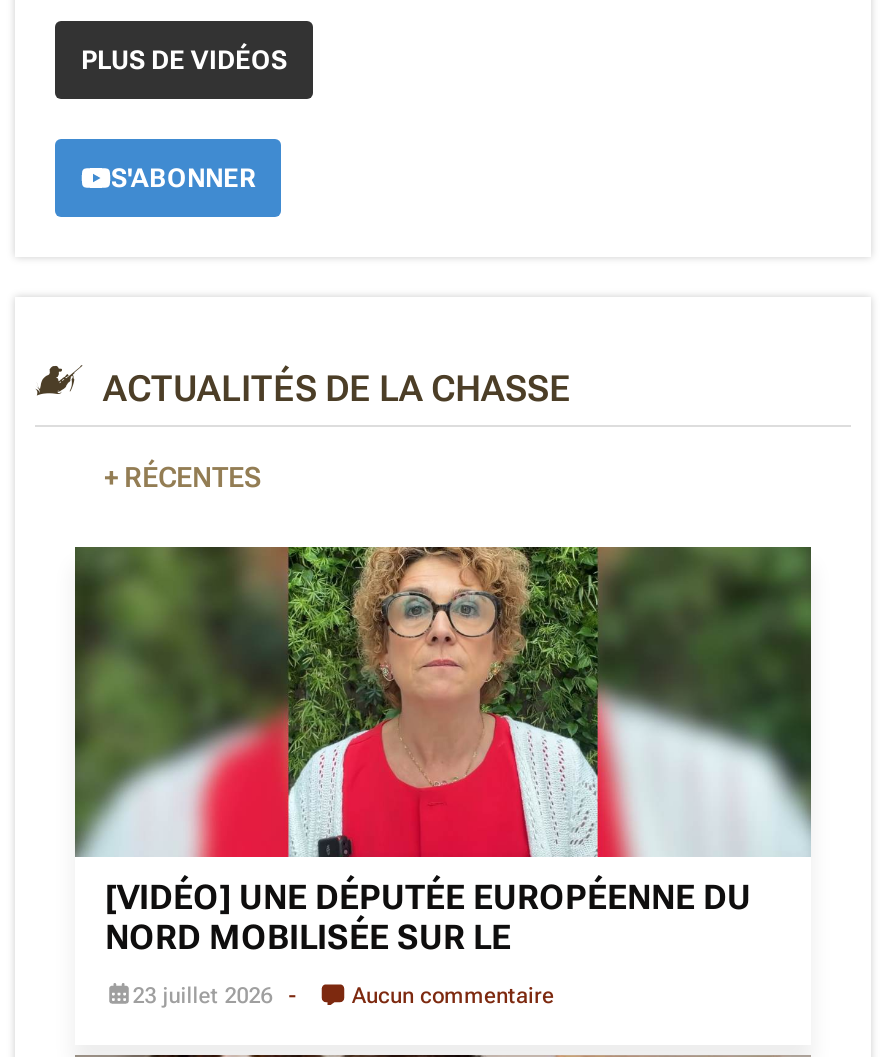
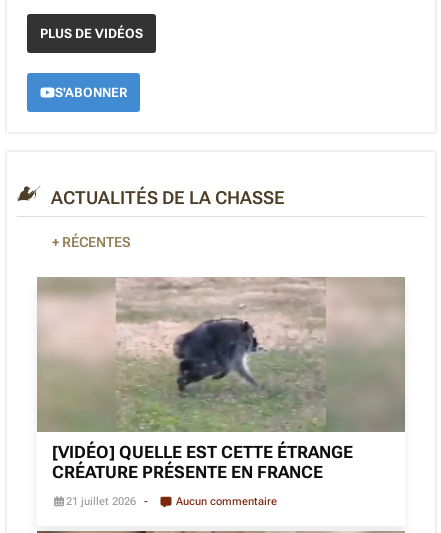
- [image]
- [VIDÉO] UNE DÉPUTÉE EUROPÉENNE DU
- NORD MOBILISÉE SUR LE
+ [image]
+ [VIDÉO] QUELLE EST CETTE ÉTRANGE
+ CRÉATURE PRÉSENTE EN FRANCE

- 23 juillet 2026
+ 21 juillet 2026
